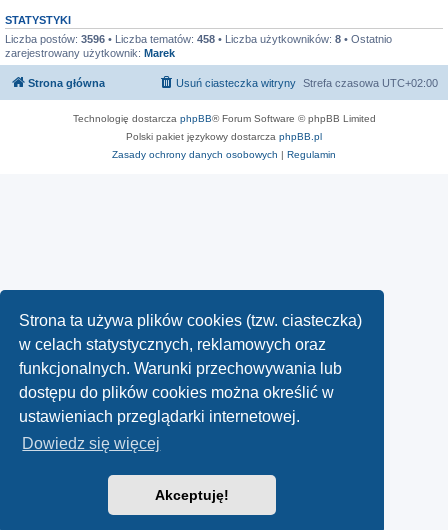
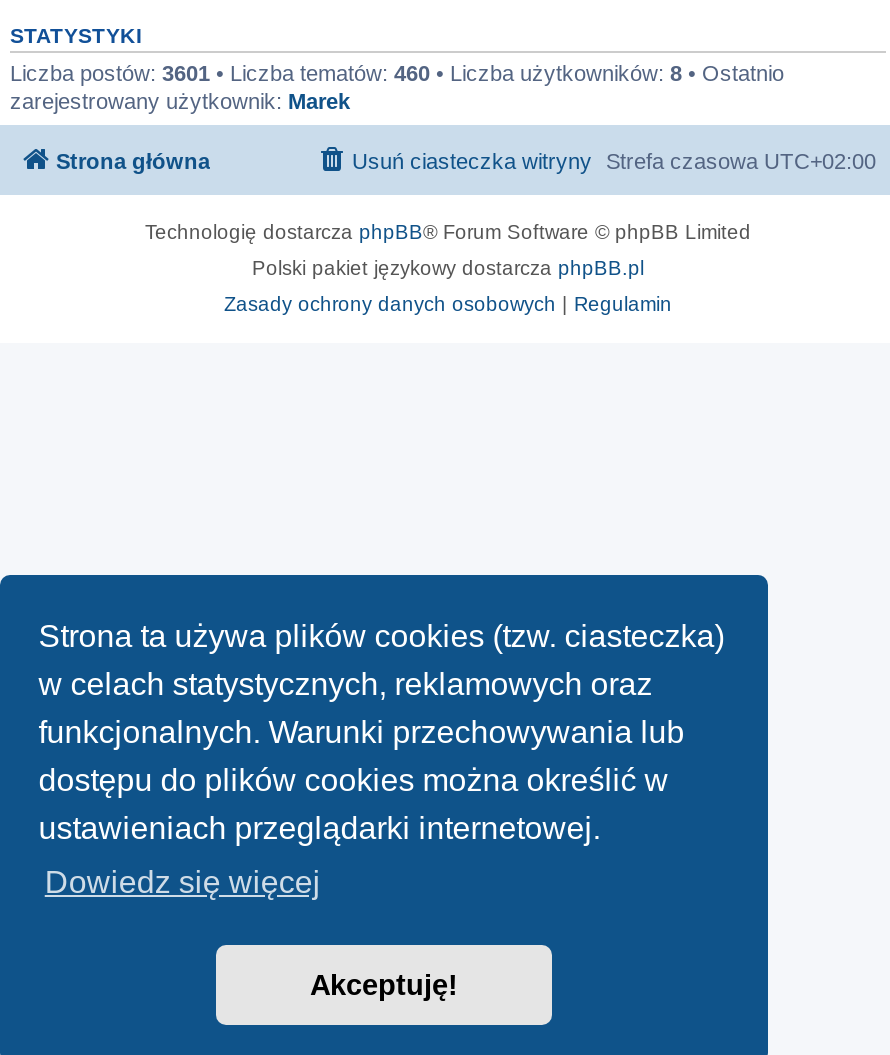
- Liczba postów: 3596 • Liczba tematów: 458 • Liczba użytkowników: 8 • Ostatnio
+ Liczba postów: 3601 • Liczba tematów: 460 • Liczba użytkowników: 8 • Ostatnio
